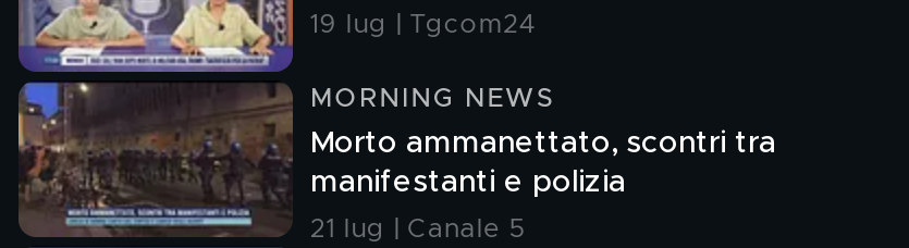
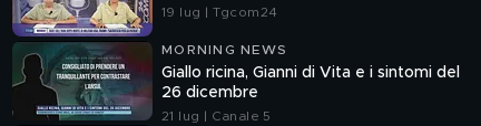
- [image]
- Morto ammanettato, scontri tra
- manifestanti e polizia
+ [image]
+ Giallo ricina, Gianni di Vita e i sintomi del
+ 26 dicembre
